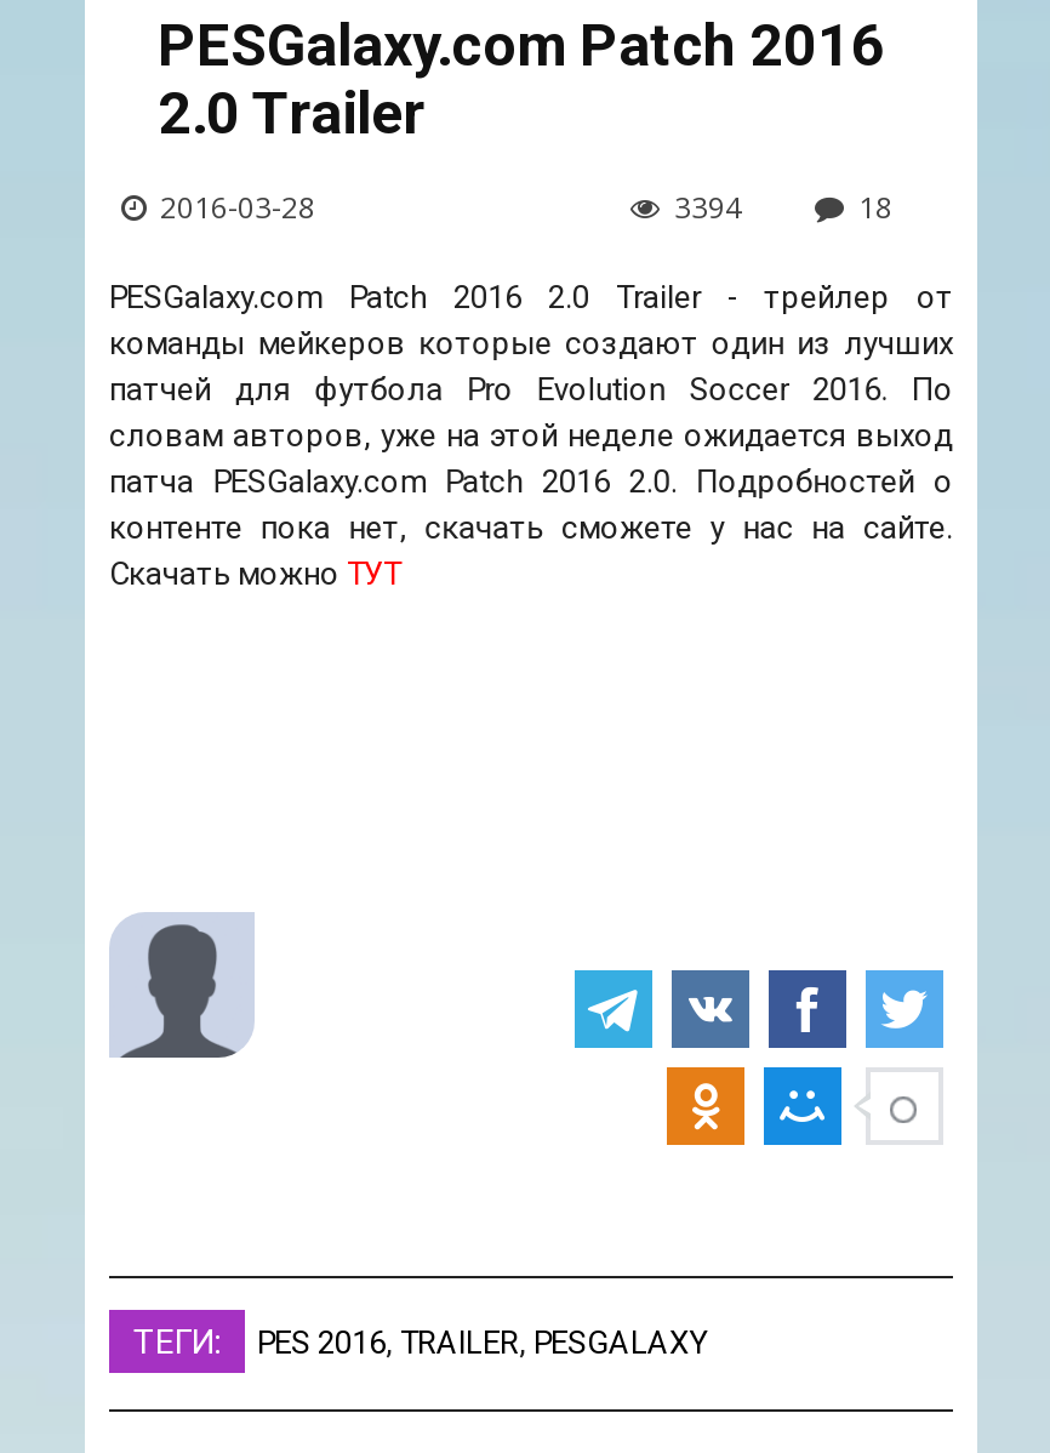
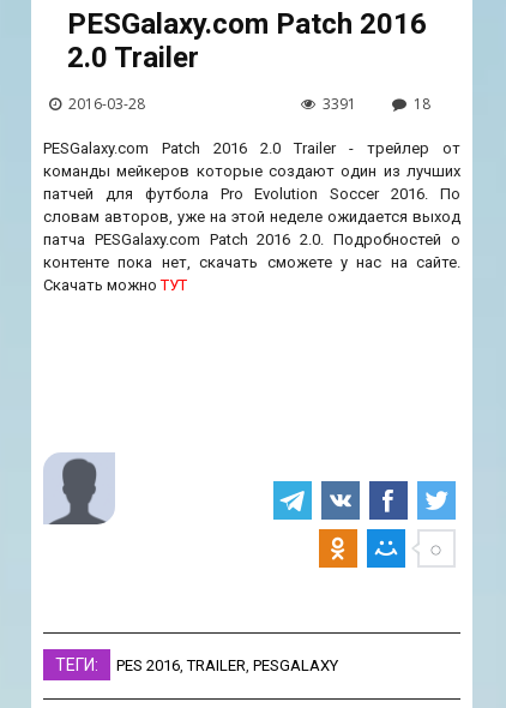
- 3394
+ 3391
